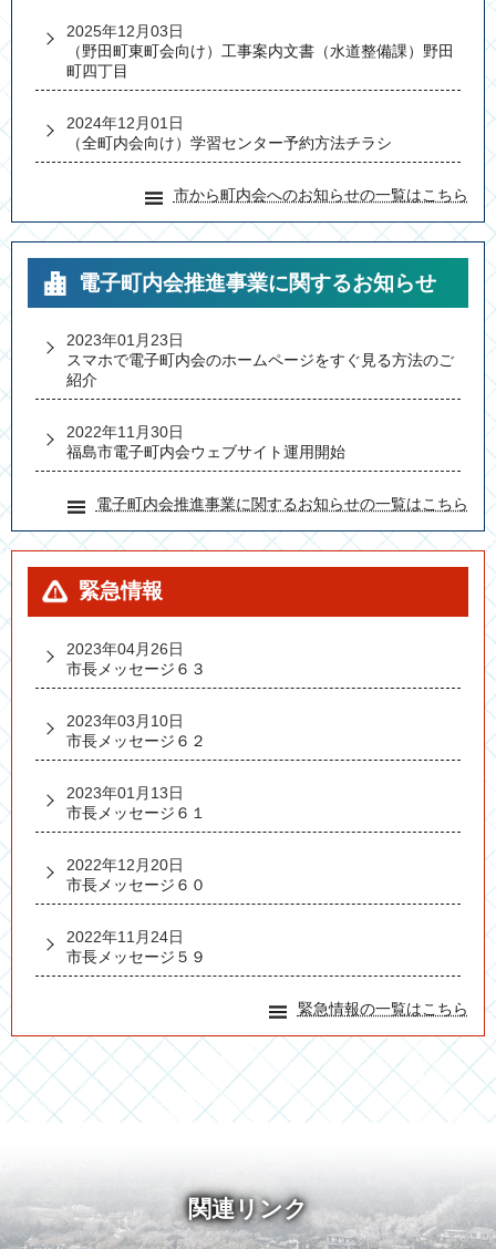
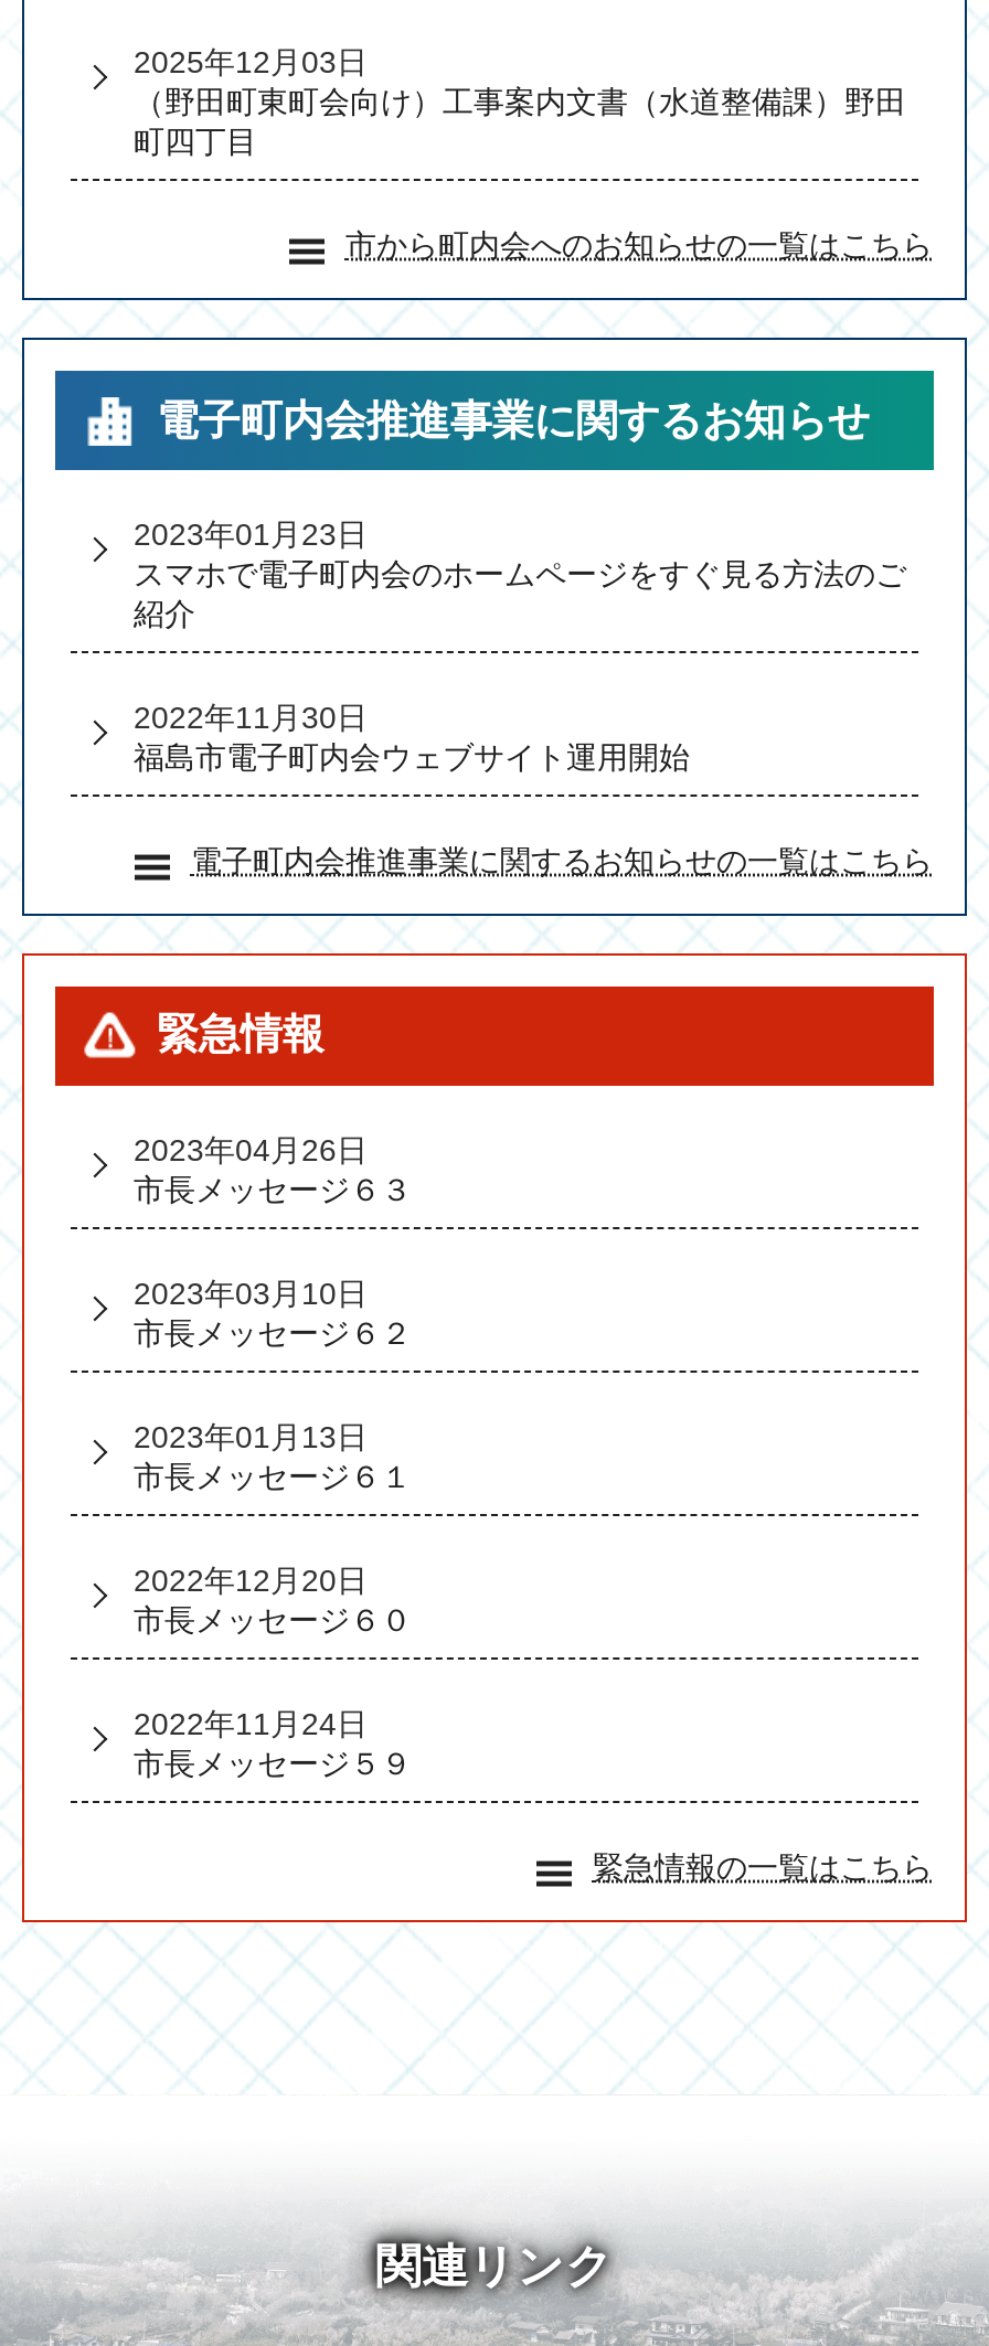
- 2024年12月01日
- （全町内会向け）学習センター予約方法チラシ
